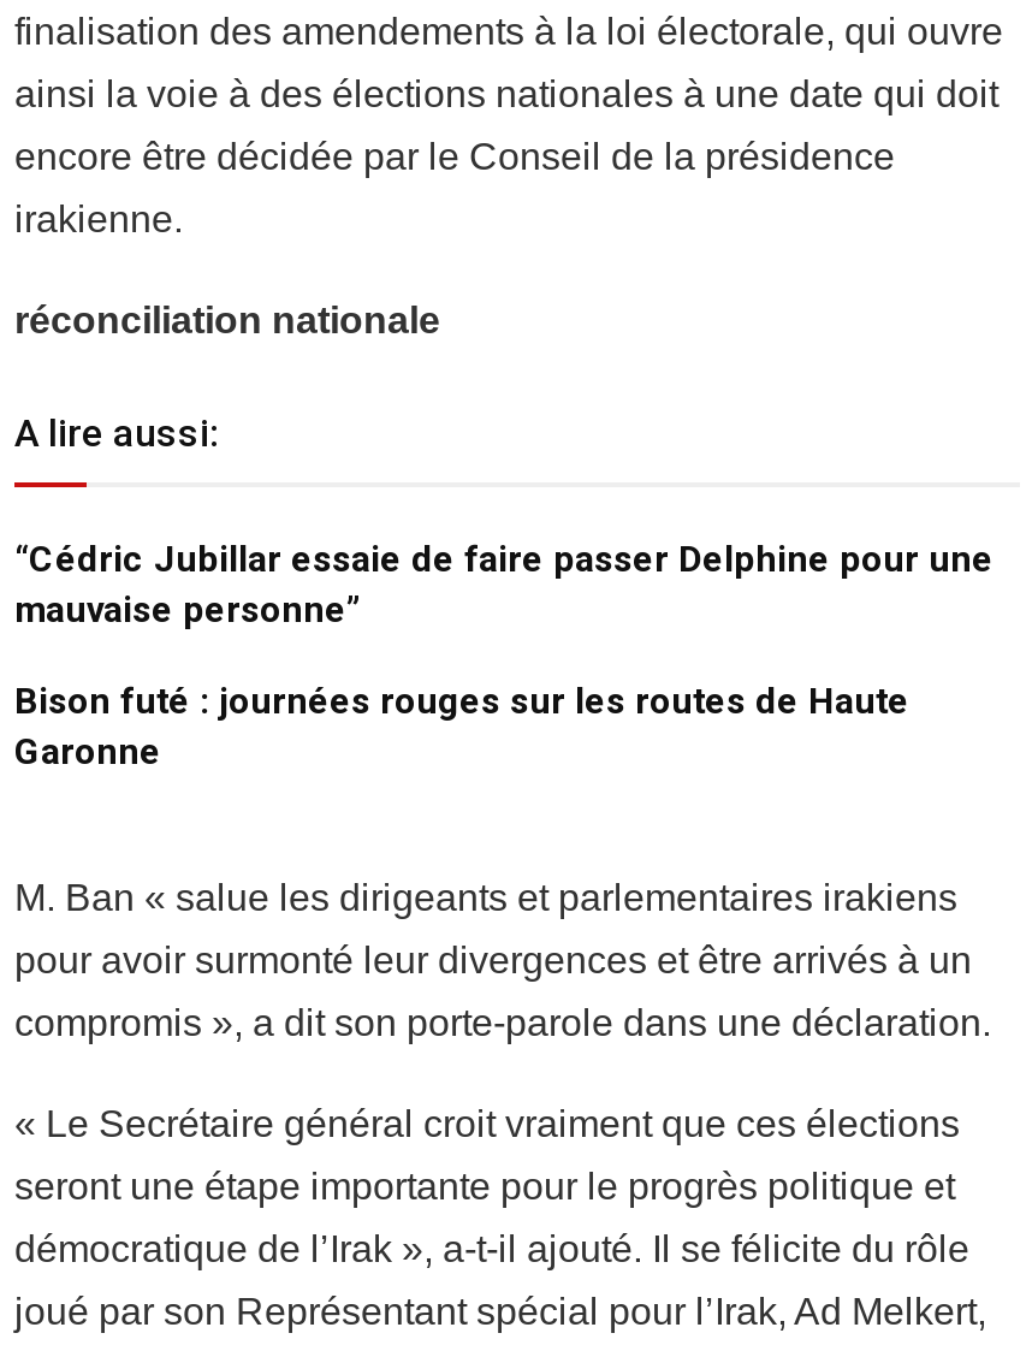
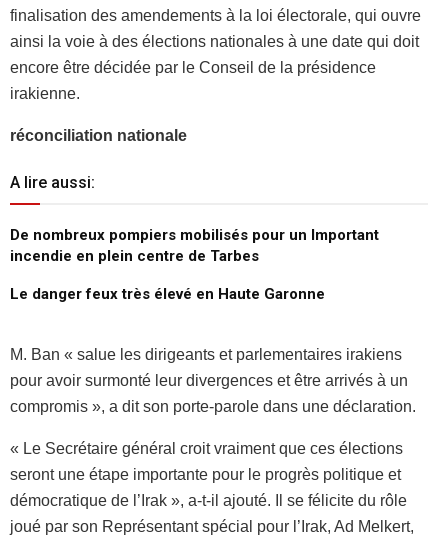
- “Cédric Jubillar essaie de faire passer Delphine pour une
- mauvaise personne”
+ De nombreux pompiers mobilisés pour un Important
+ incendie en plein centre de Tarbes

- Bison futé : journées rouges sur les routes de Haute
- Garonne
+ Le danger feux très élevé en Haute Garonne
